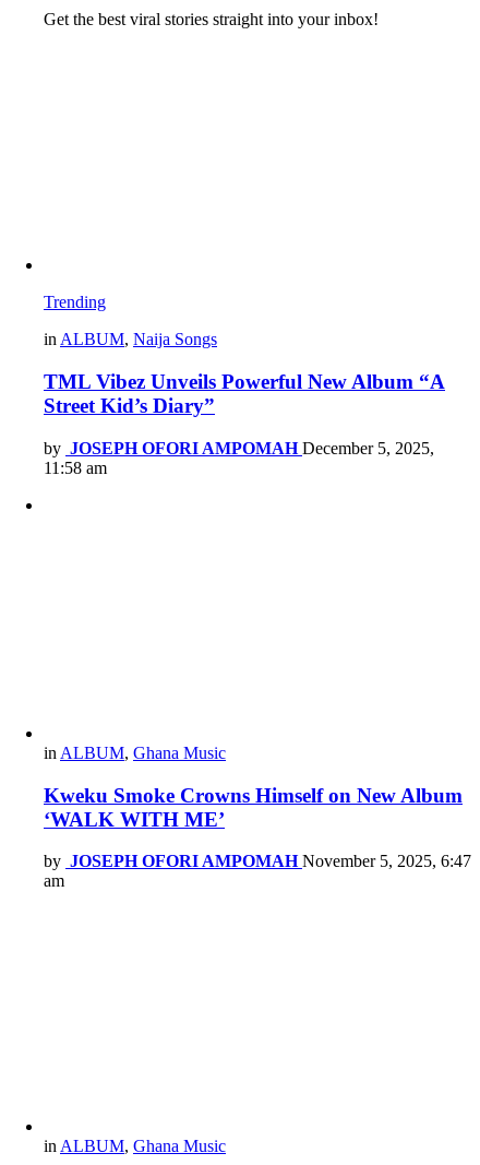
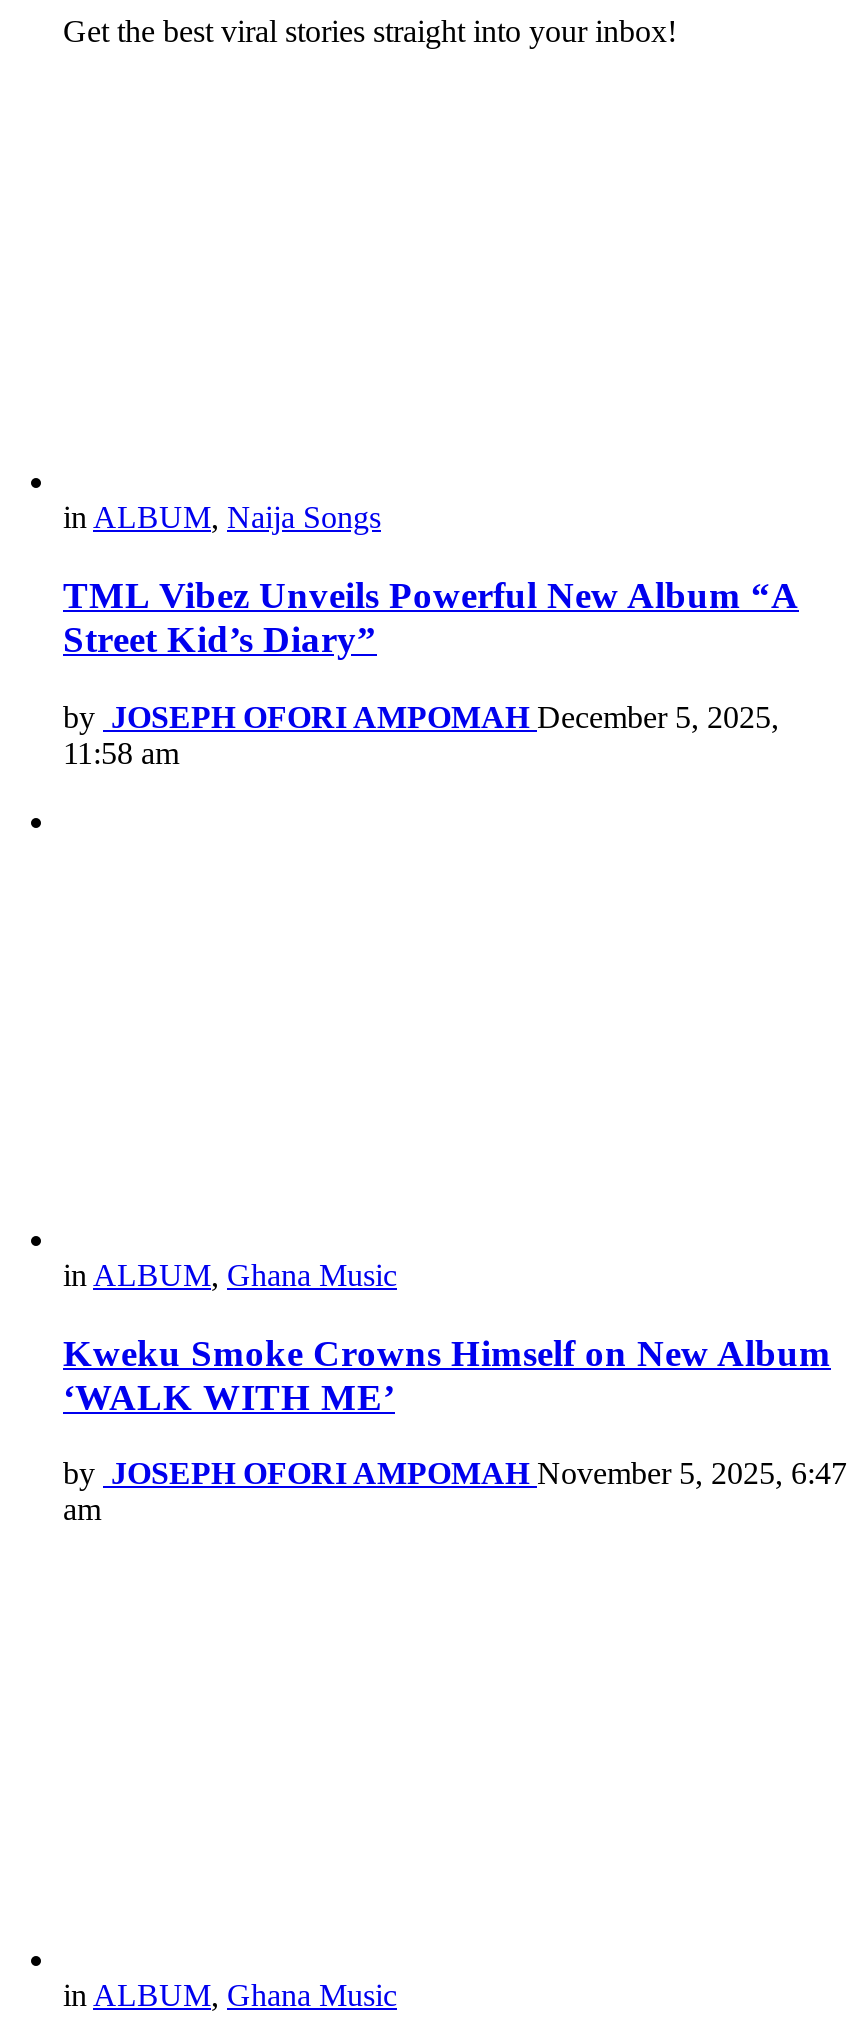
- Trending
